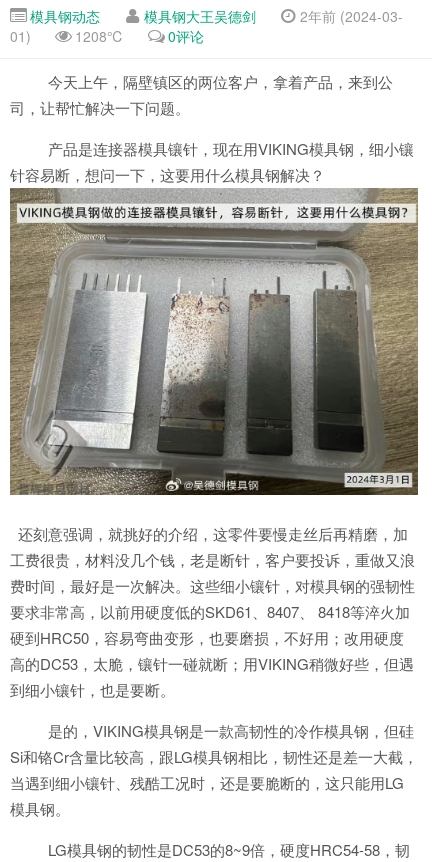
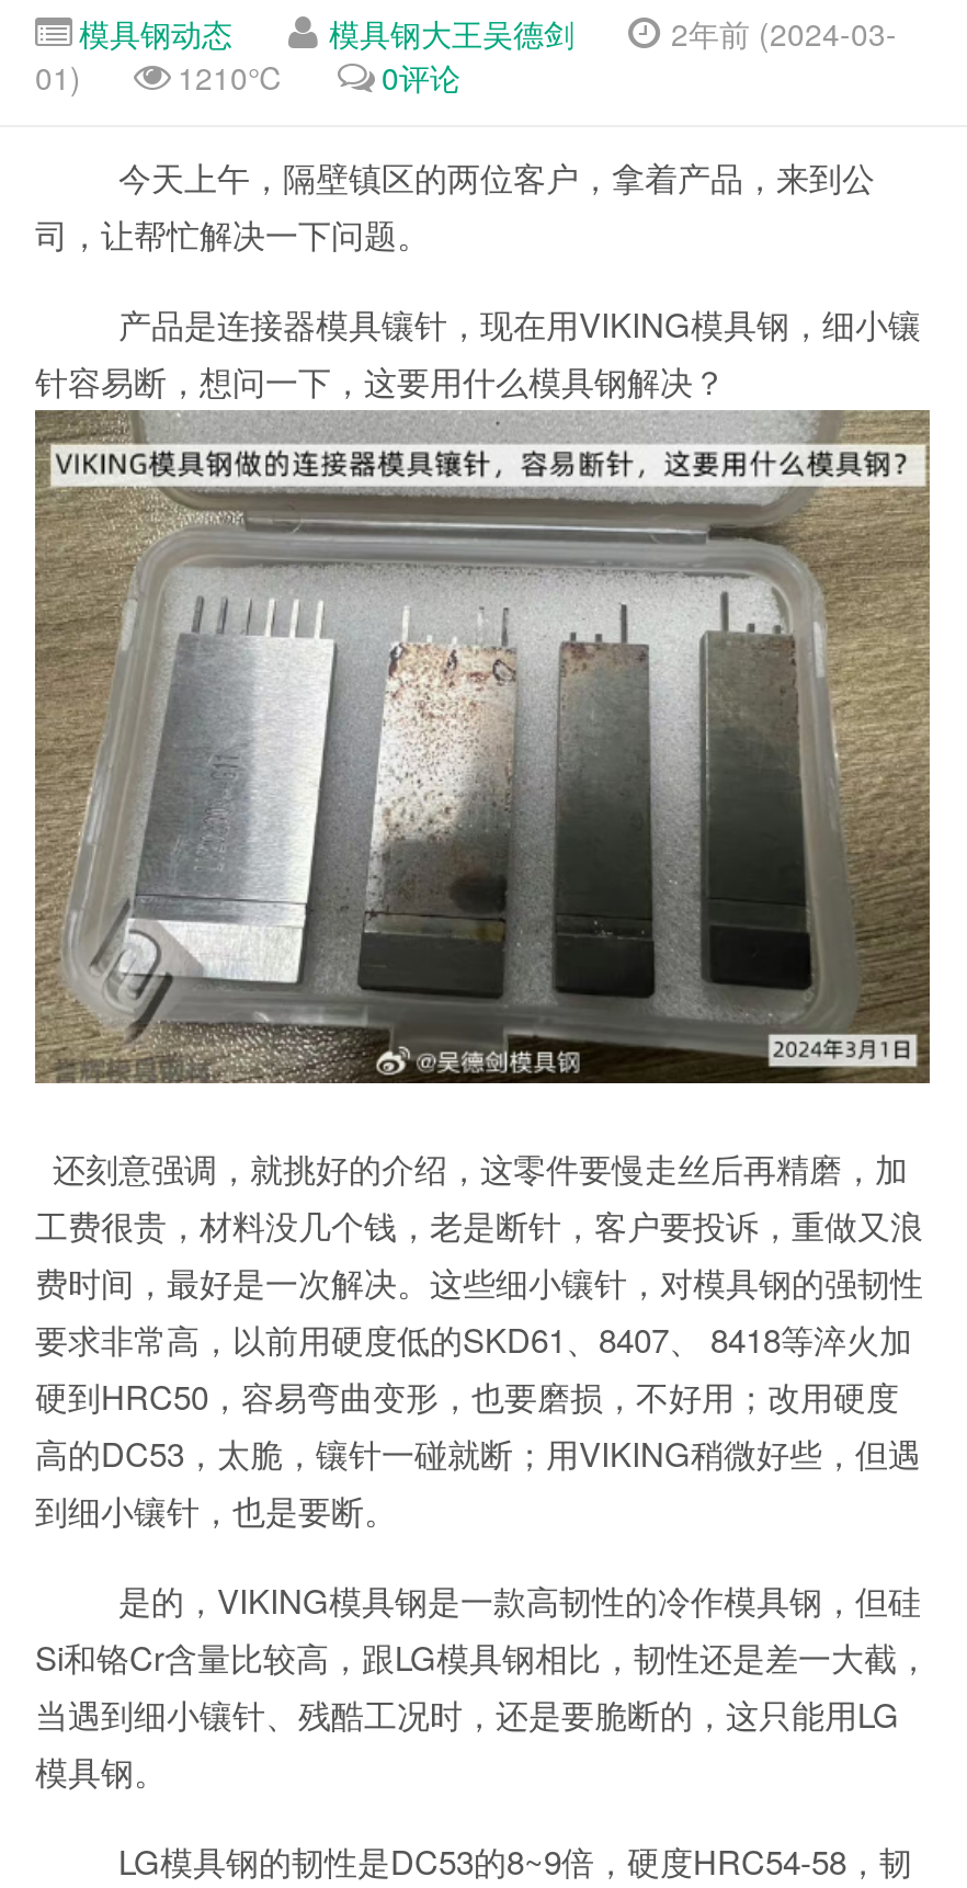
- 01) 1208℃
+ 01) 1210℃
